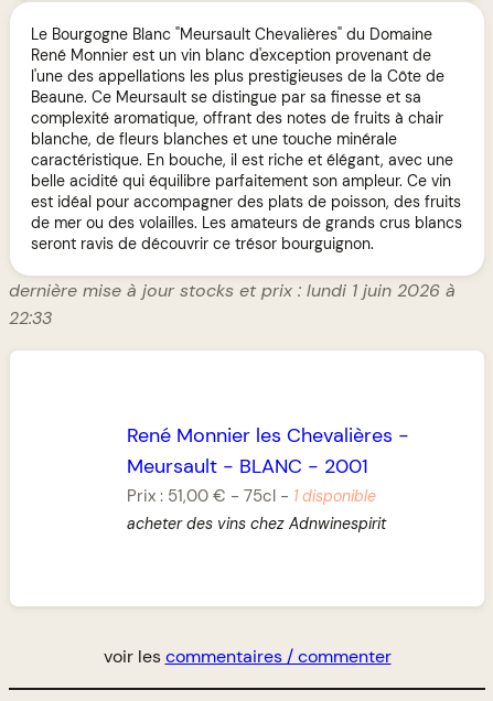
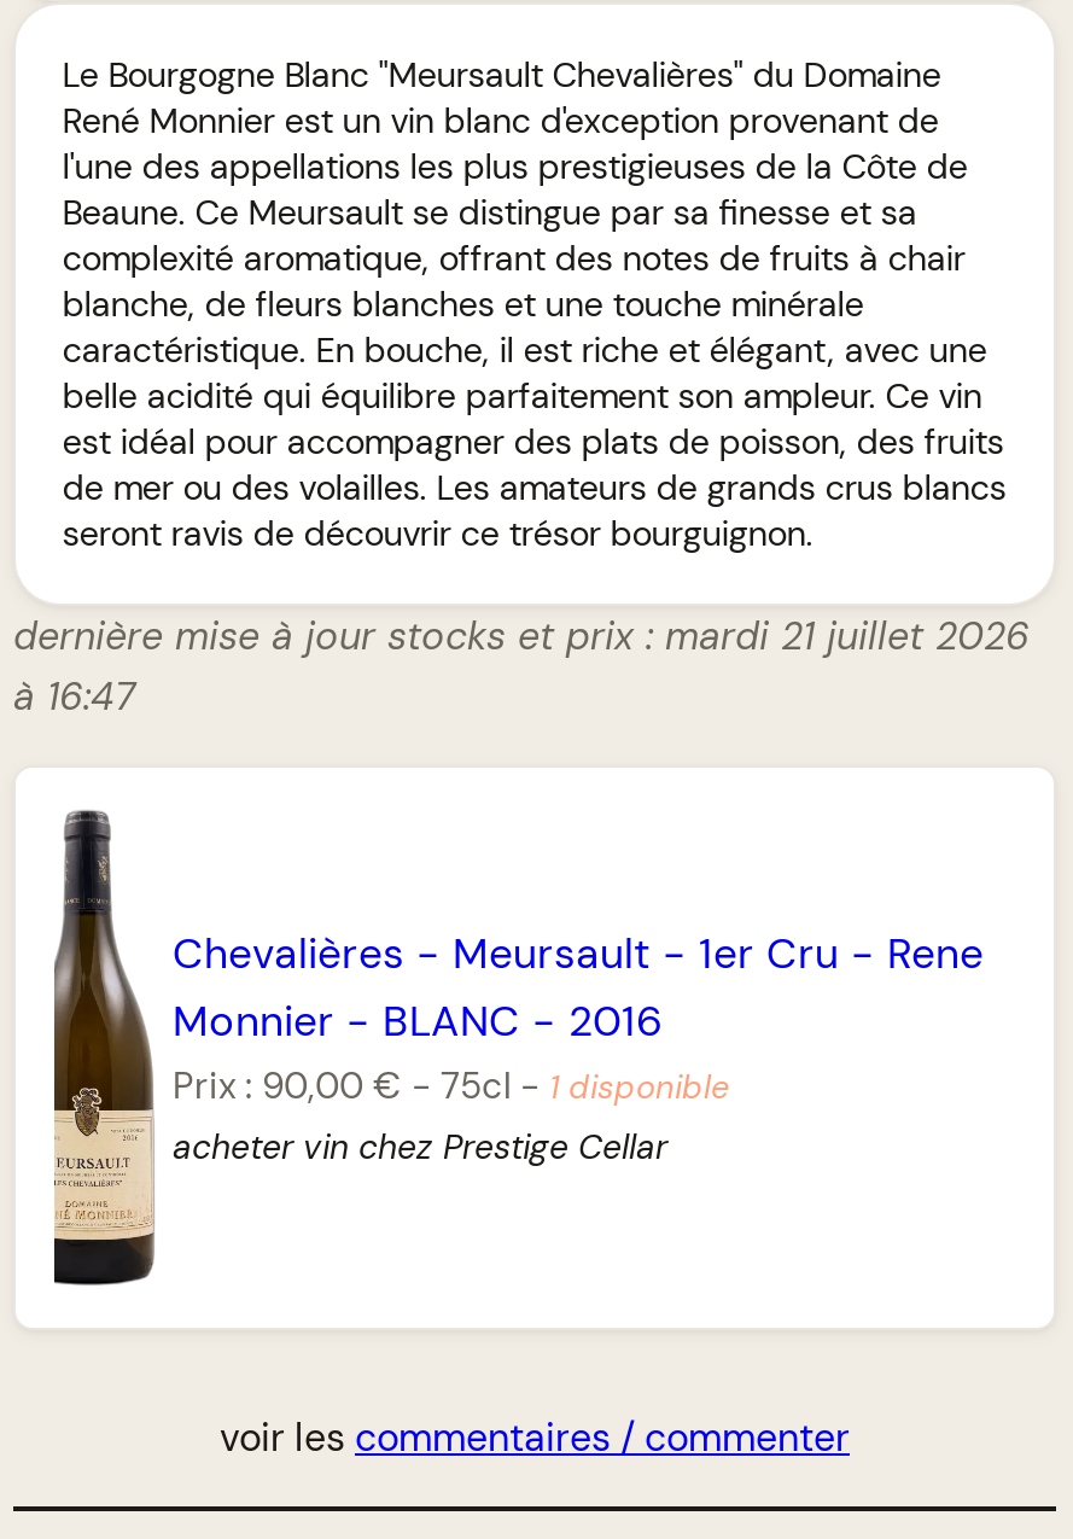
+ [image]

- dernière mise à jour stocks et prix : lundi 1 juin 2026 à
- 22:33
+ dernière mise à jour stocks et prix : mardi 21 juillet 2026
+ à 16:47

- René Monnier les Chevalières -
- Meursault - BLANC - 2001
- Prix : 51,00 €- 75cl - 1 disponible
- acheter des vins chez Adnwinespirit
+ Chevalières - Meursault - 1er Cru - Rene
+ Monnier - BLANC - 2016
+ Prix : 90,00 €- 75cl - 1 disponible
+ acheter vin chez Prestige Cellar
